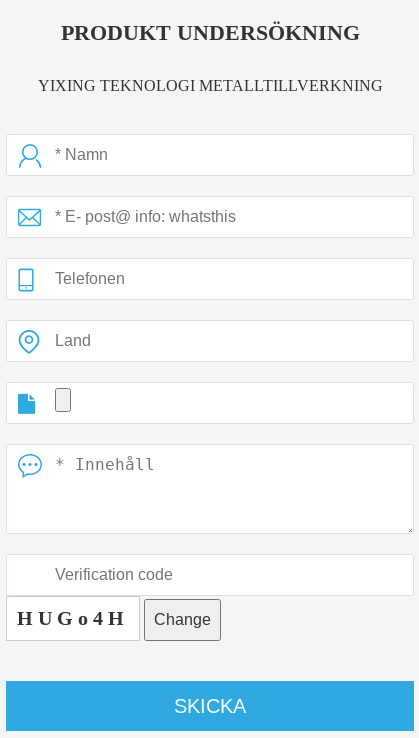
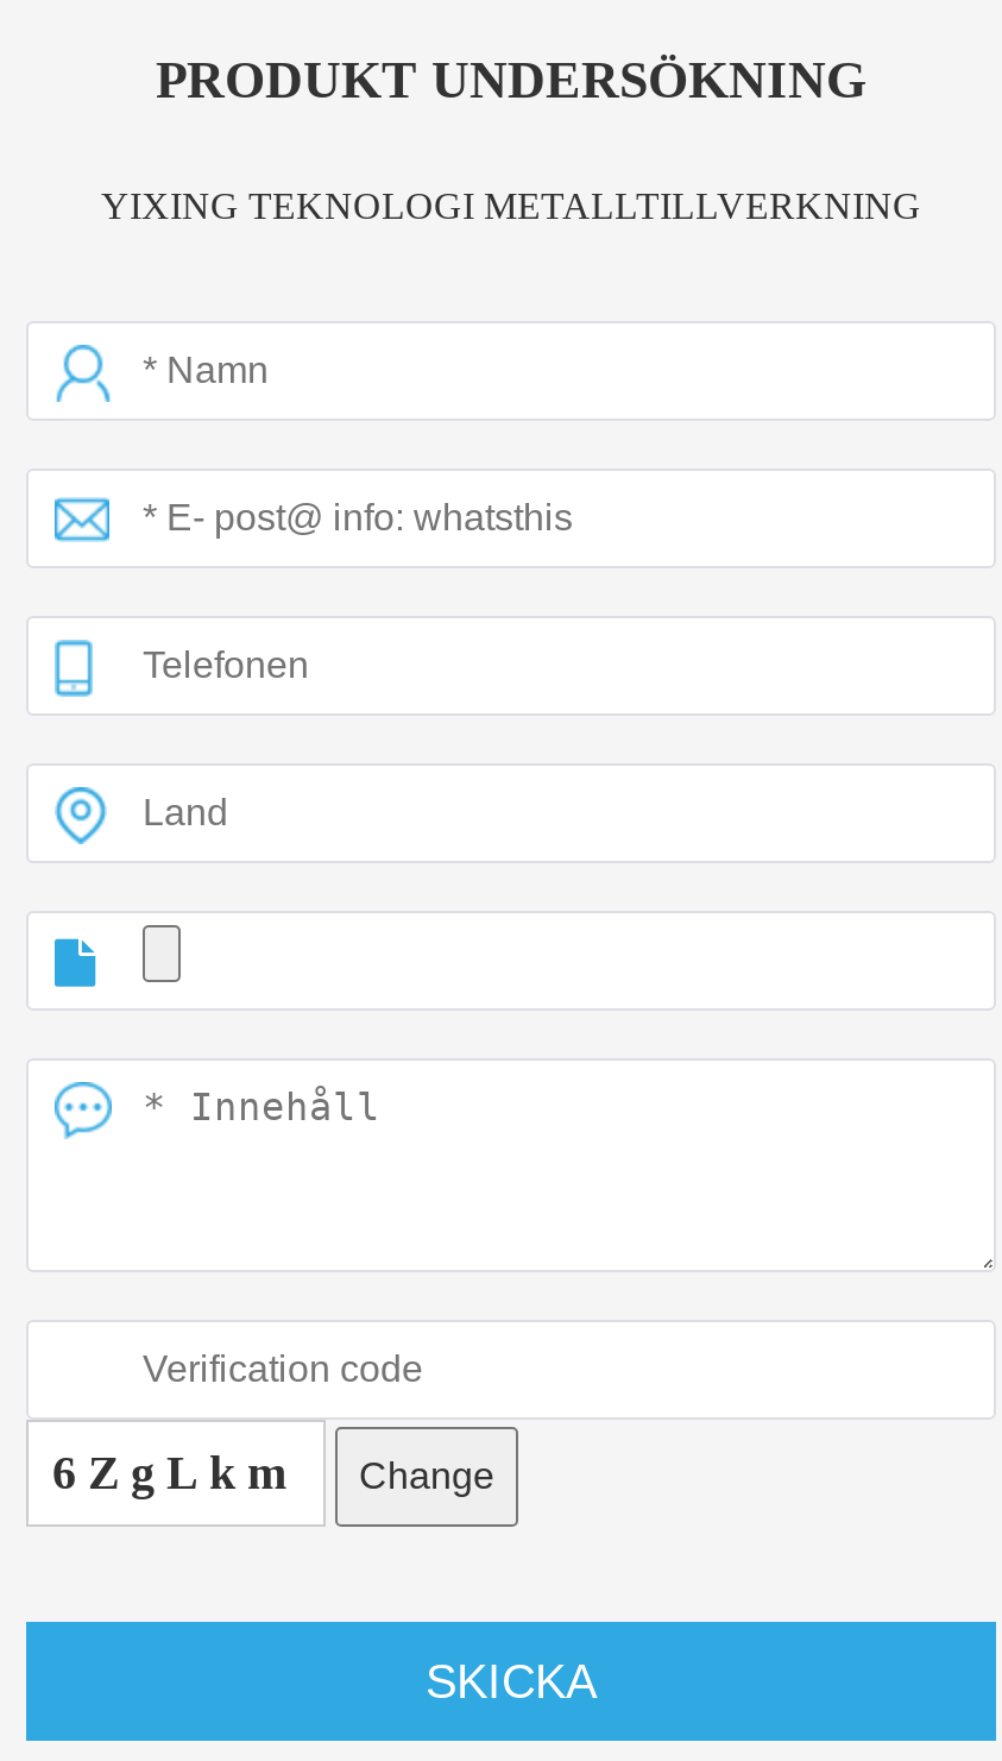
- HUGo4H Change
+ 6ZgLkm Change
